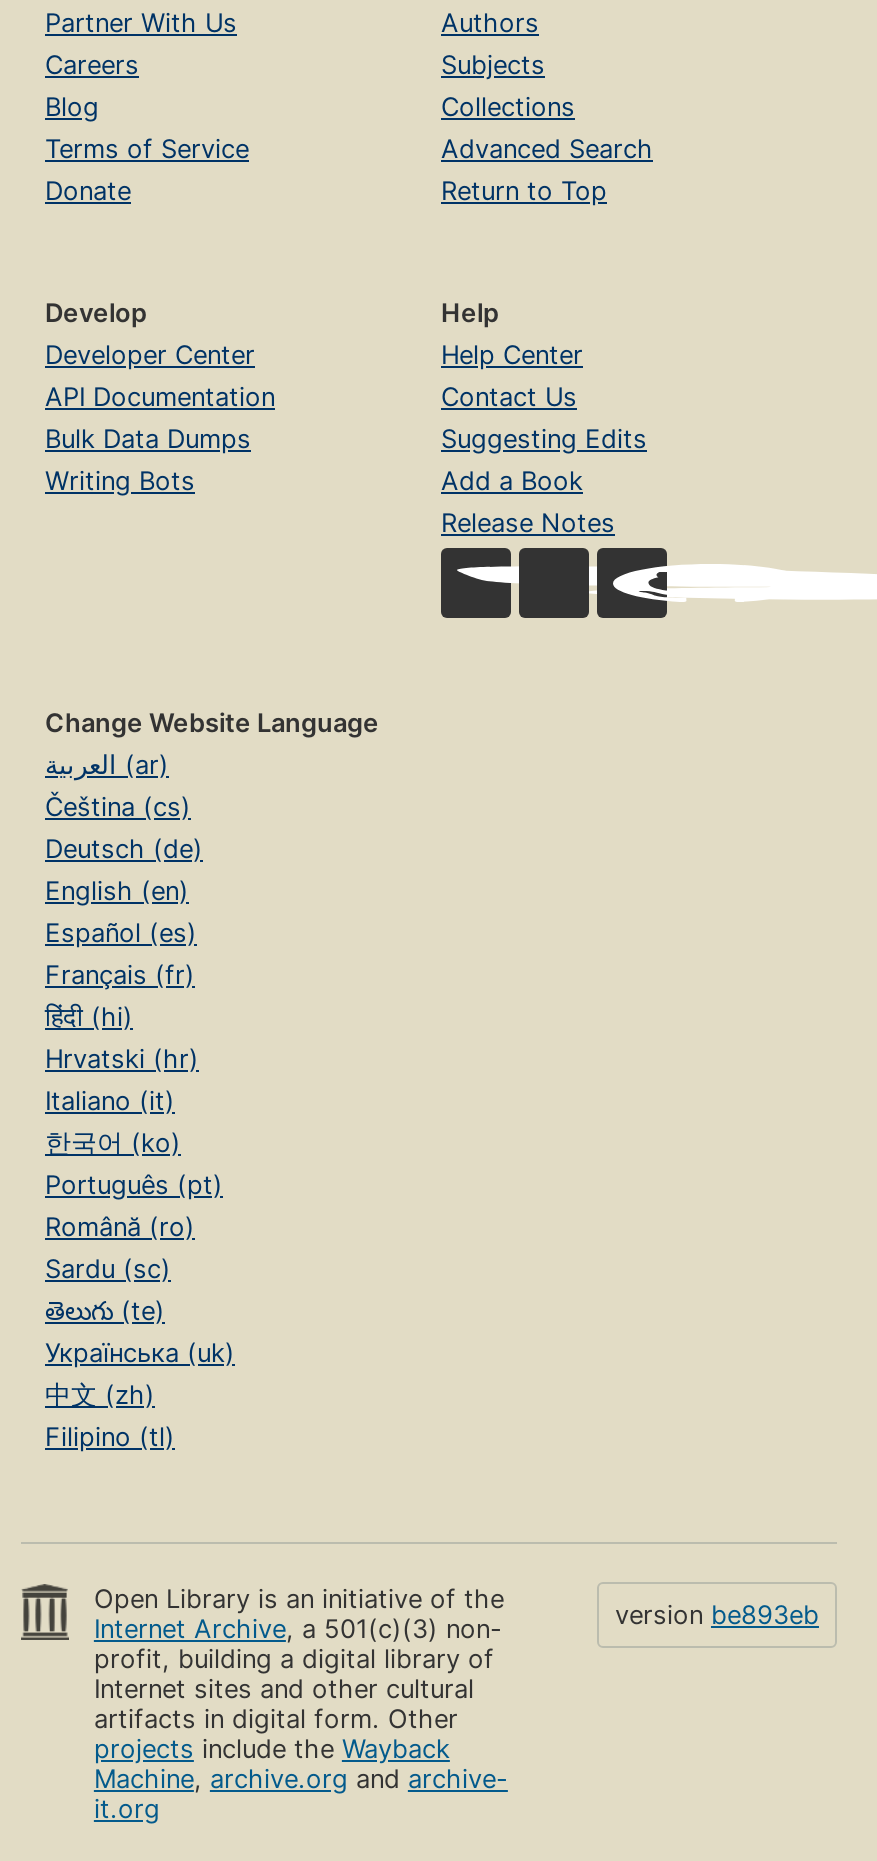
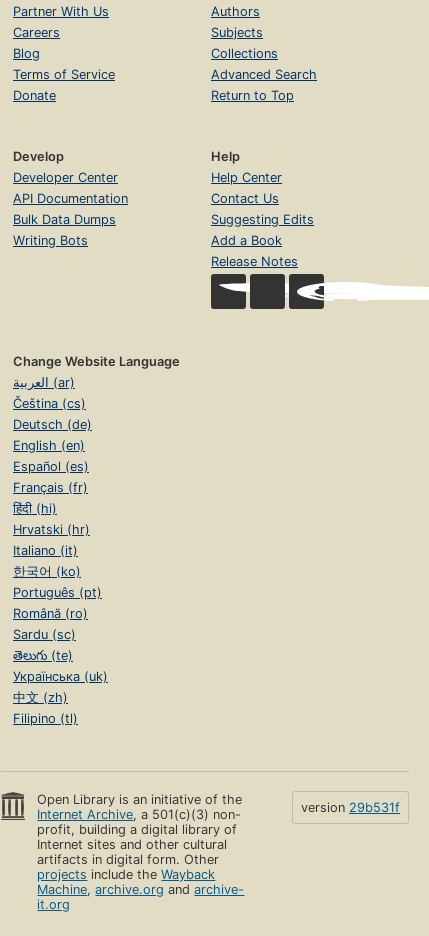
- version be893eb
+ version 29b531f
